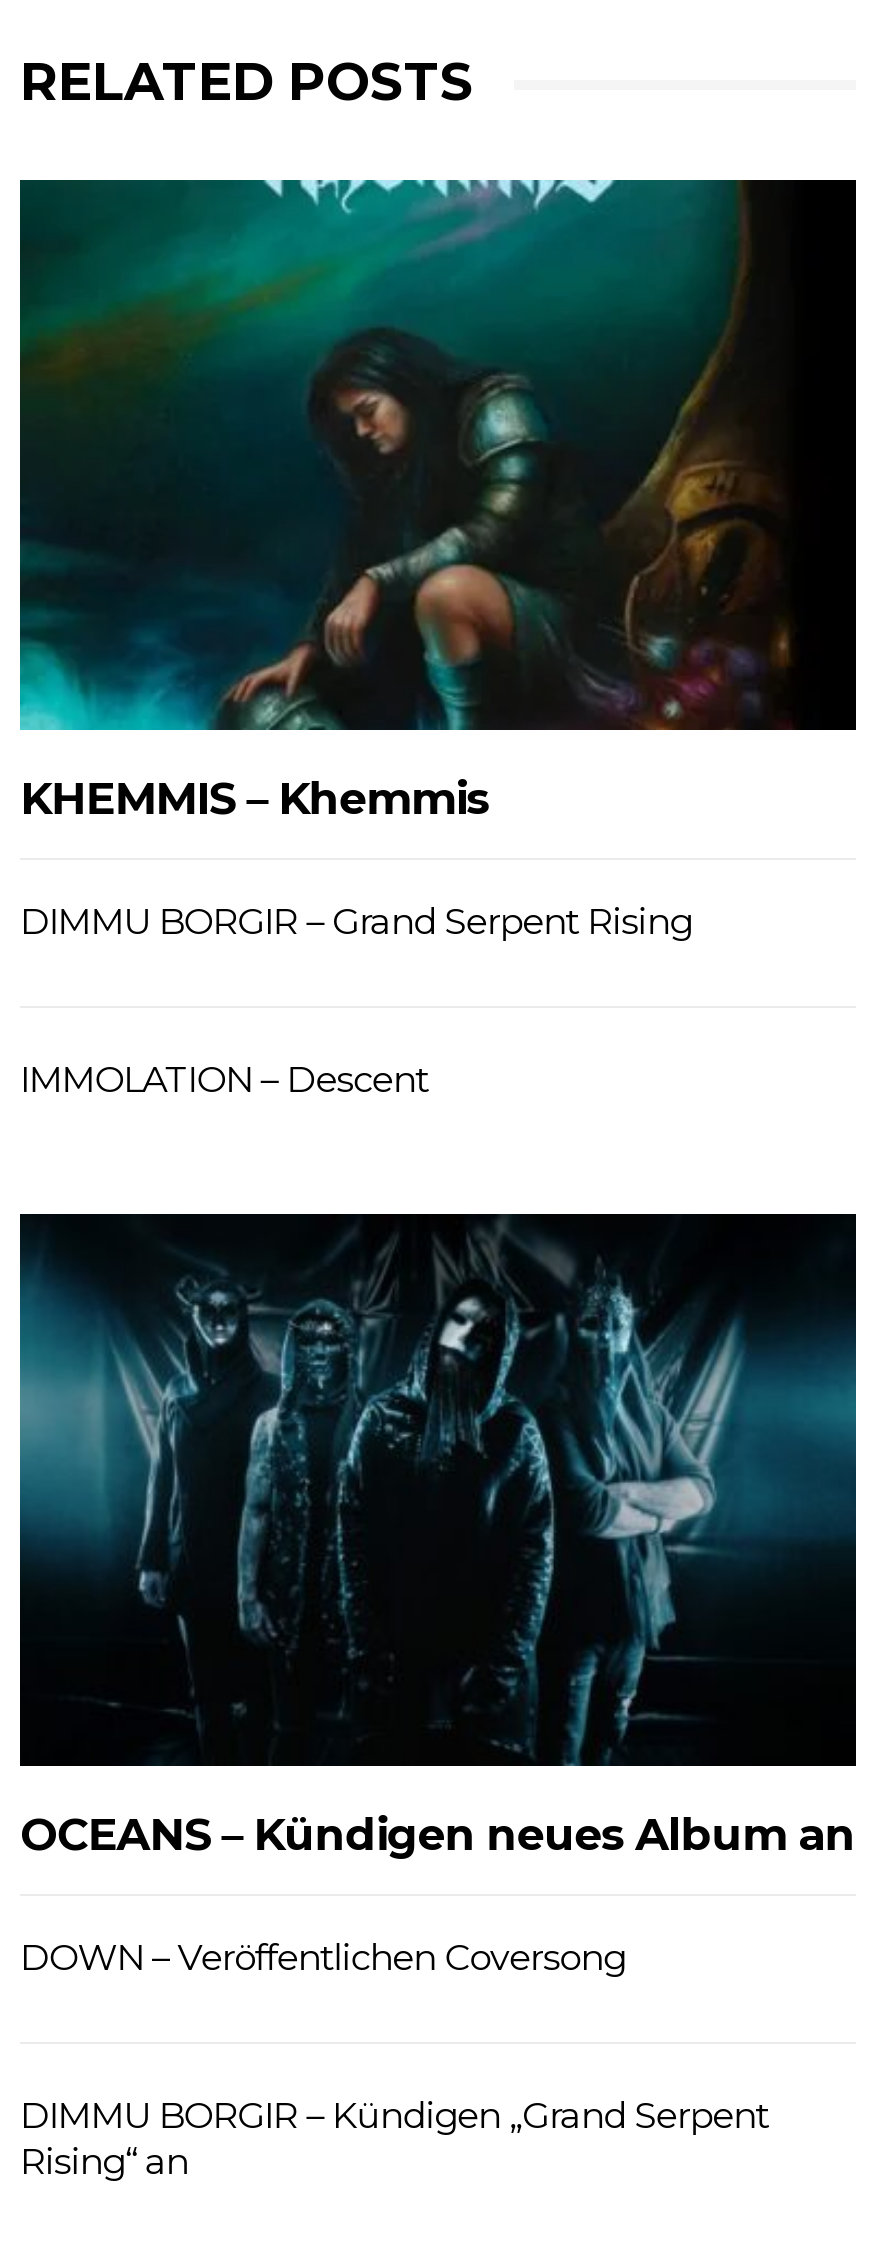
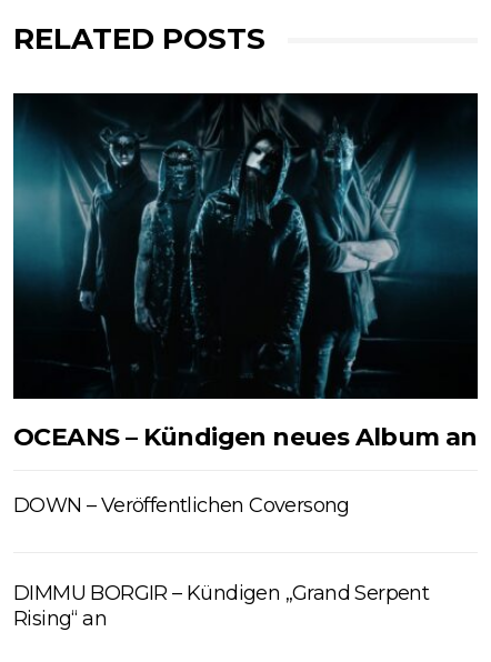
- [image]
- KHEMMIS – Khemmis
- DIMMU BORGIR – Grand Serpent Rising

- IMMOLATION – Descent
